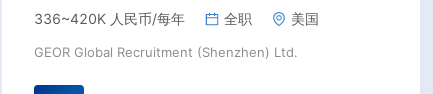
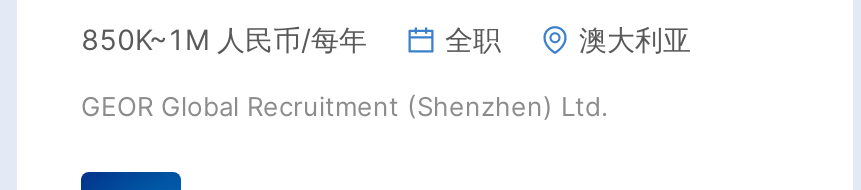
- 336~420K 人民币/每年
+ 850K~1M 人民币/每年

- 美国
+ 澳大利亚
